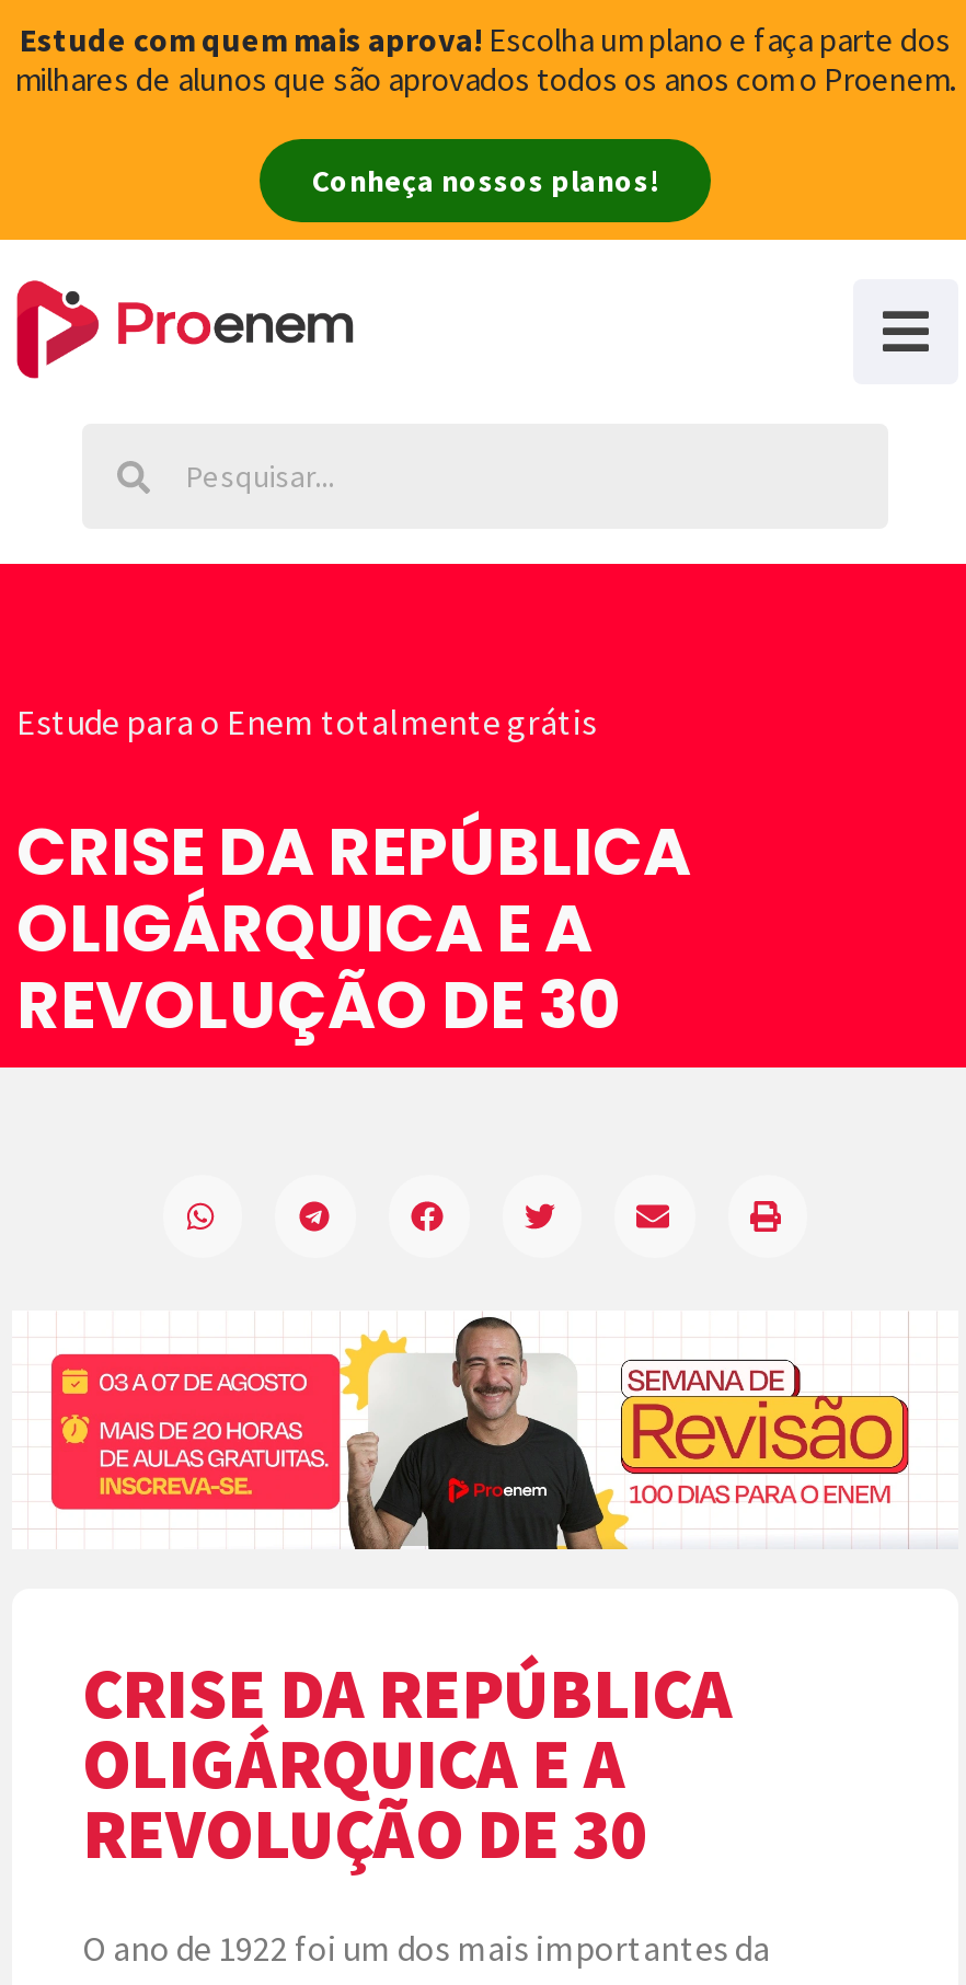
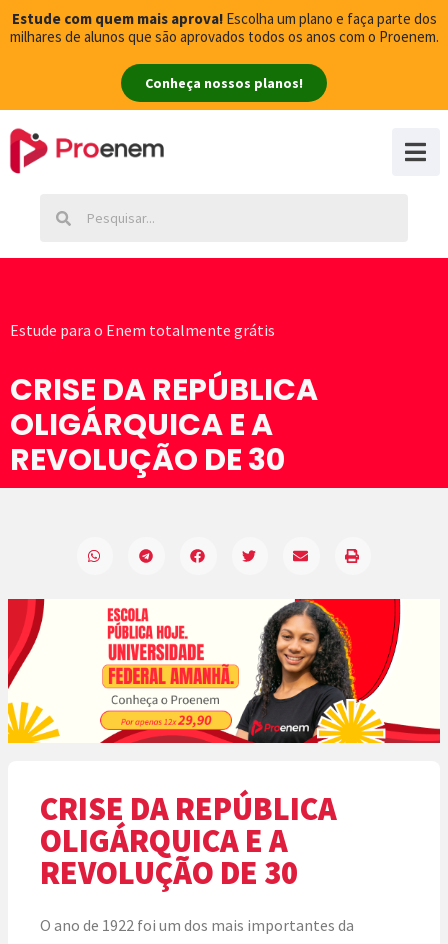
- [image]
+ [image]
